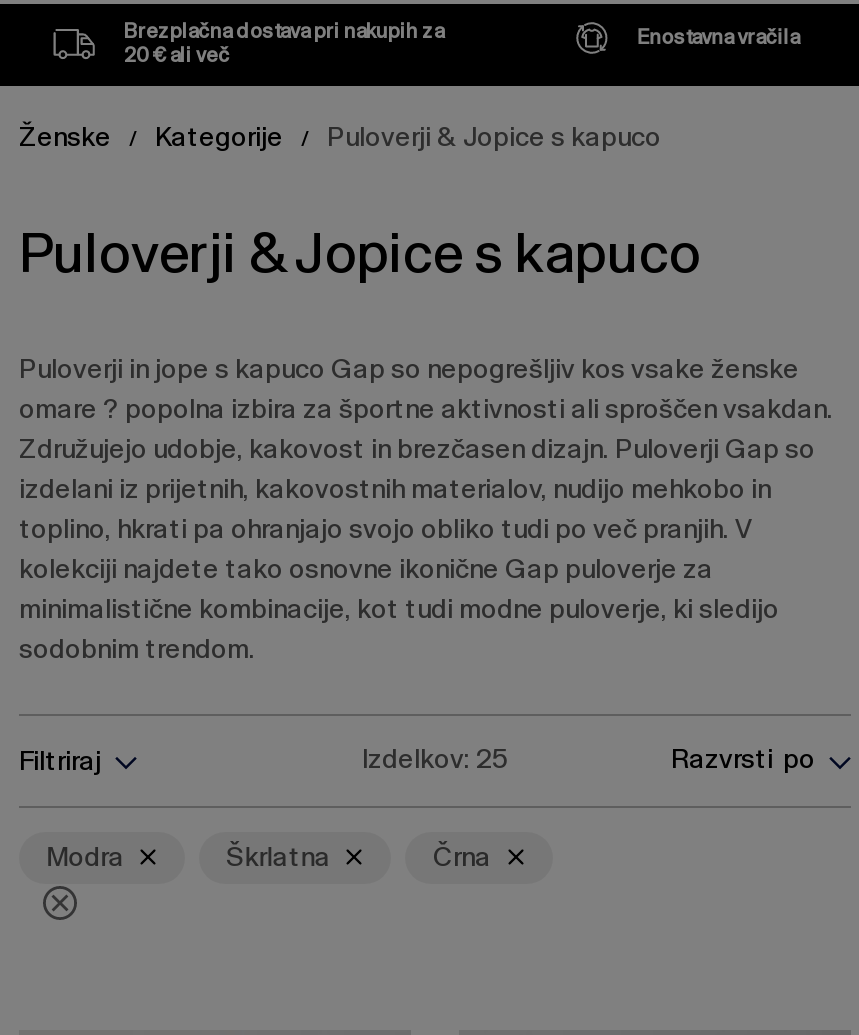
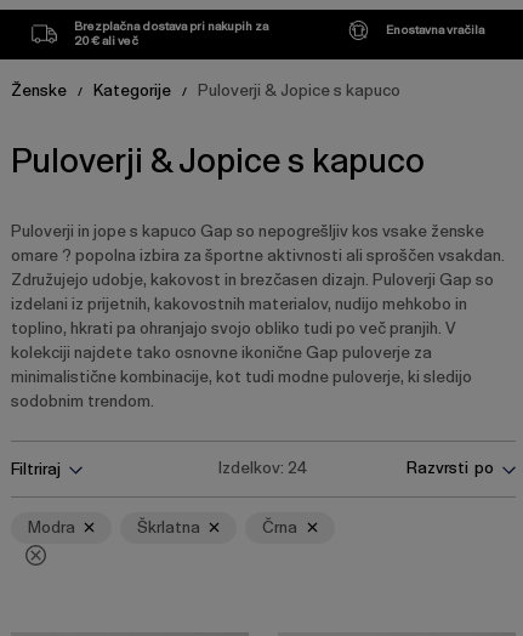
- Izdelkov: 25
+ Izdelkov: 24
